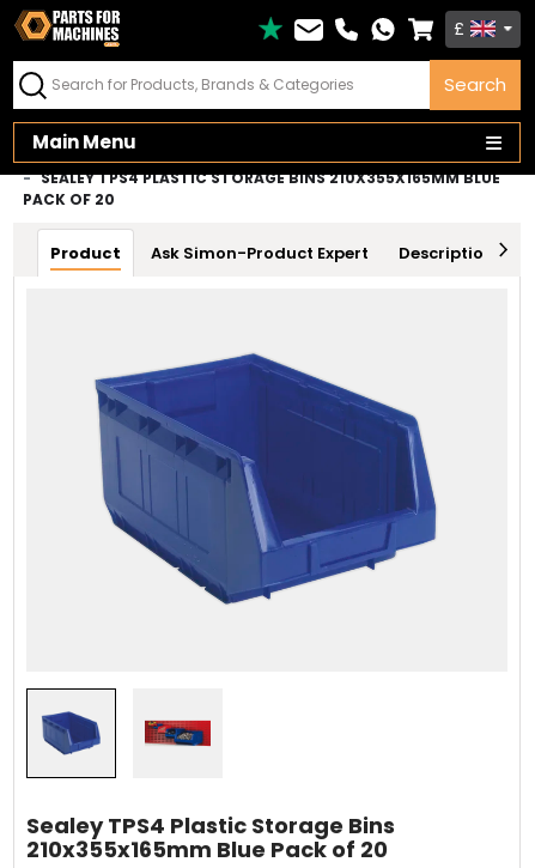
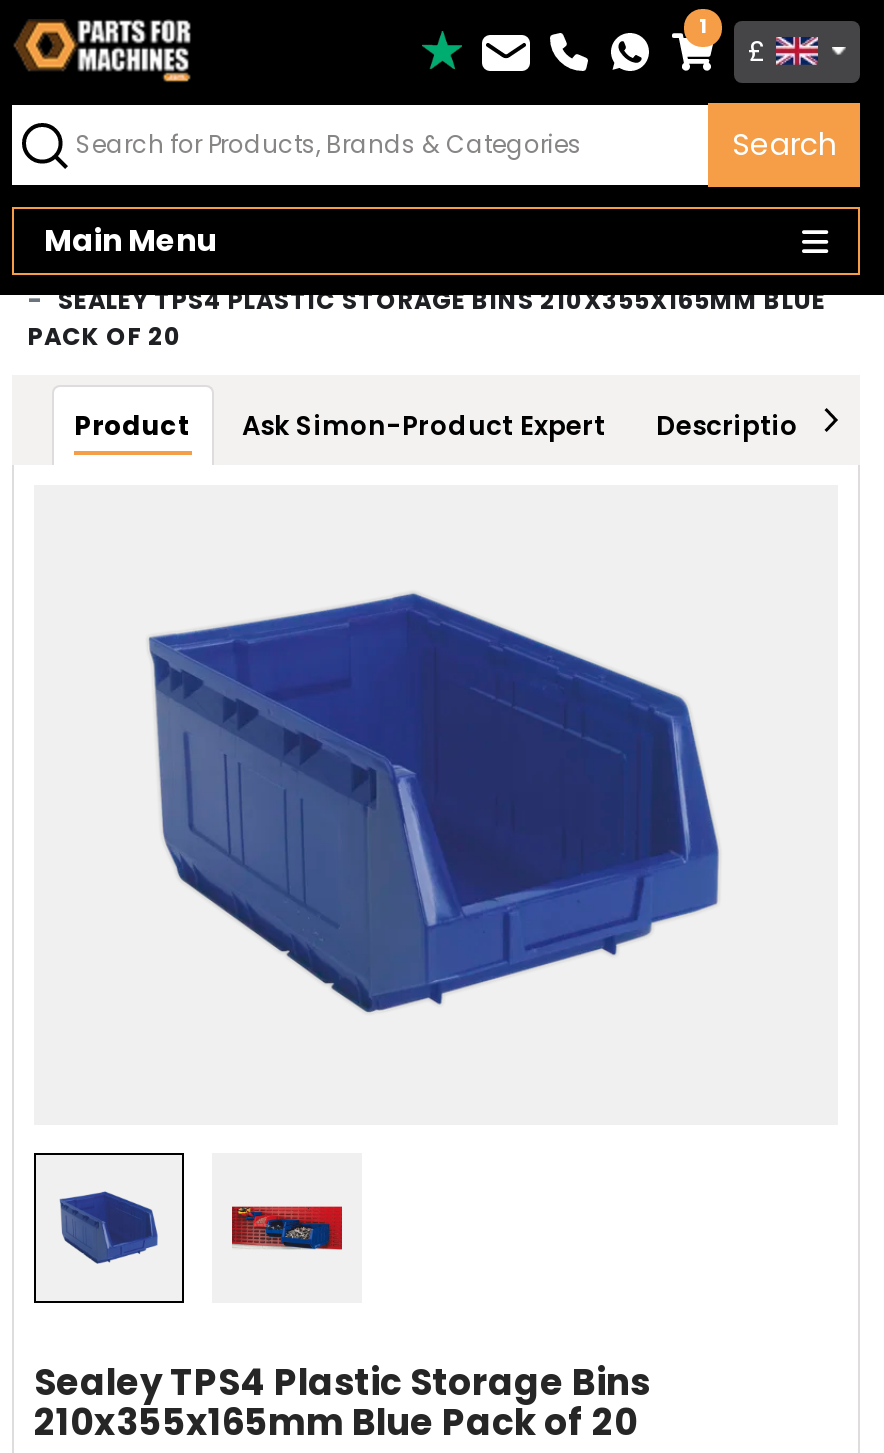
+ 1
